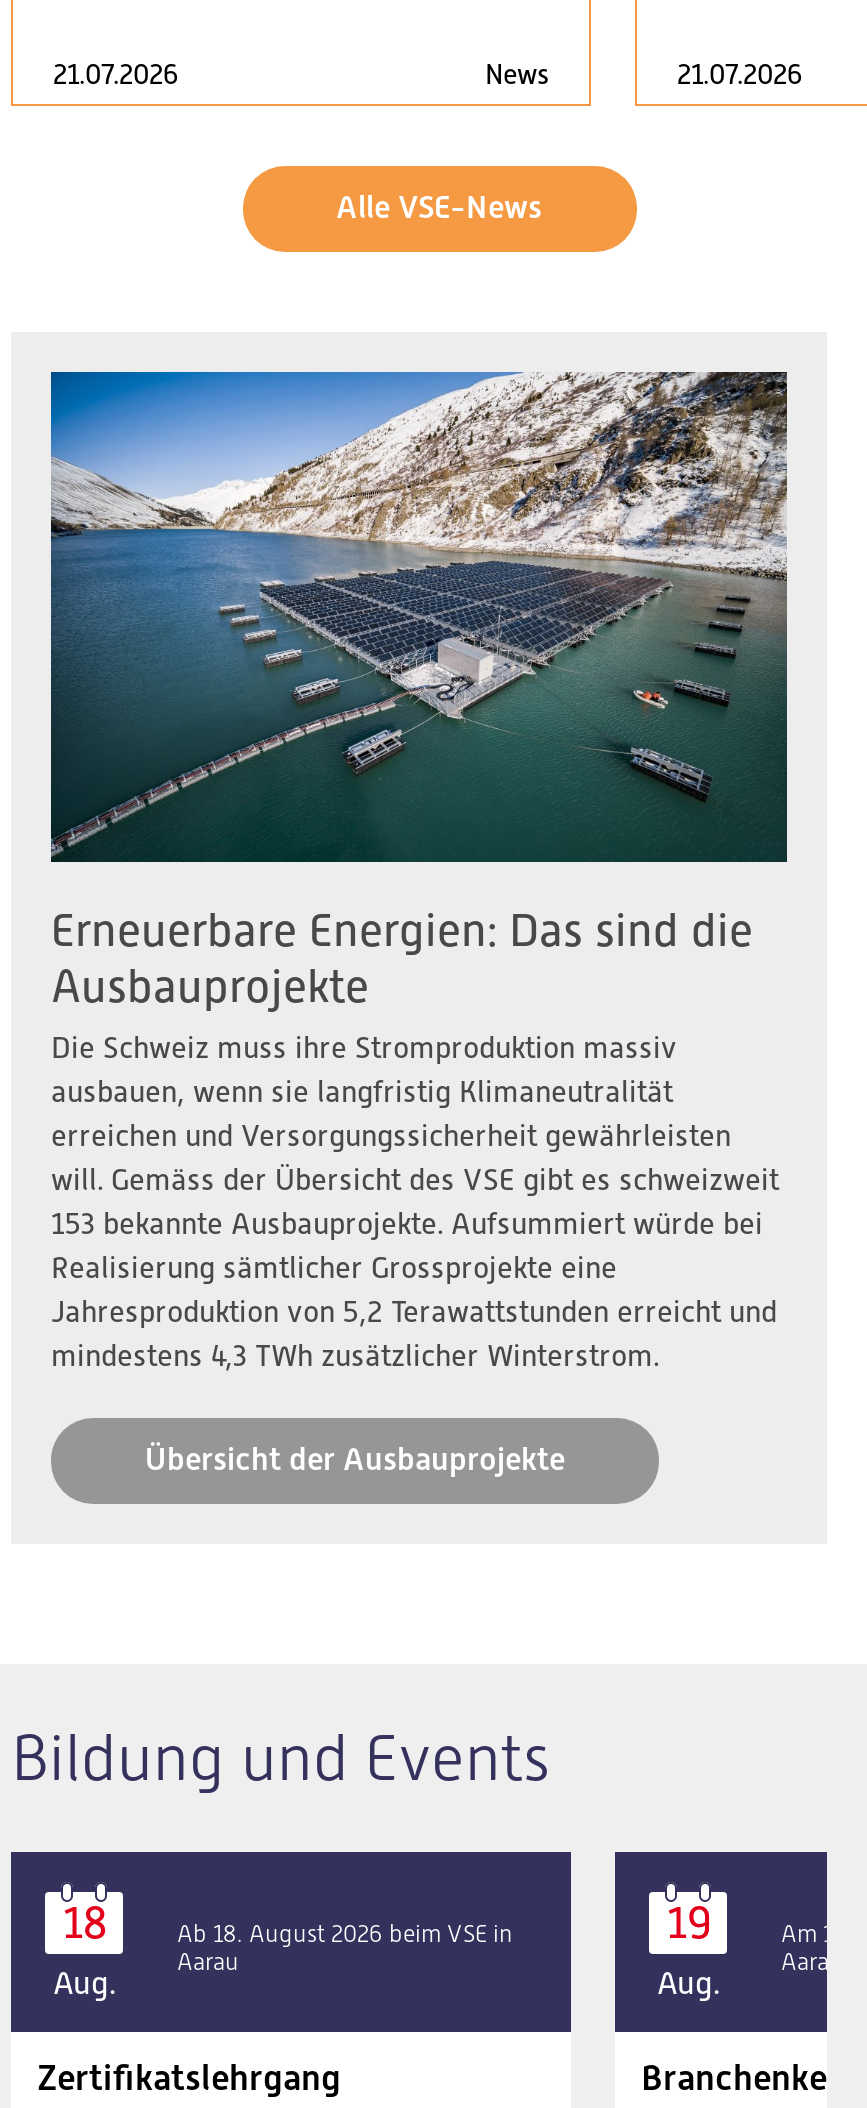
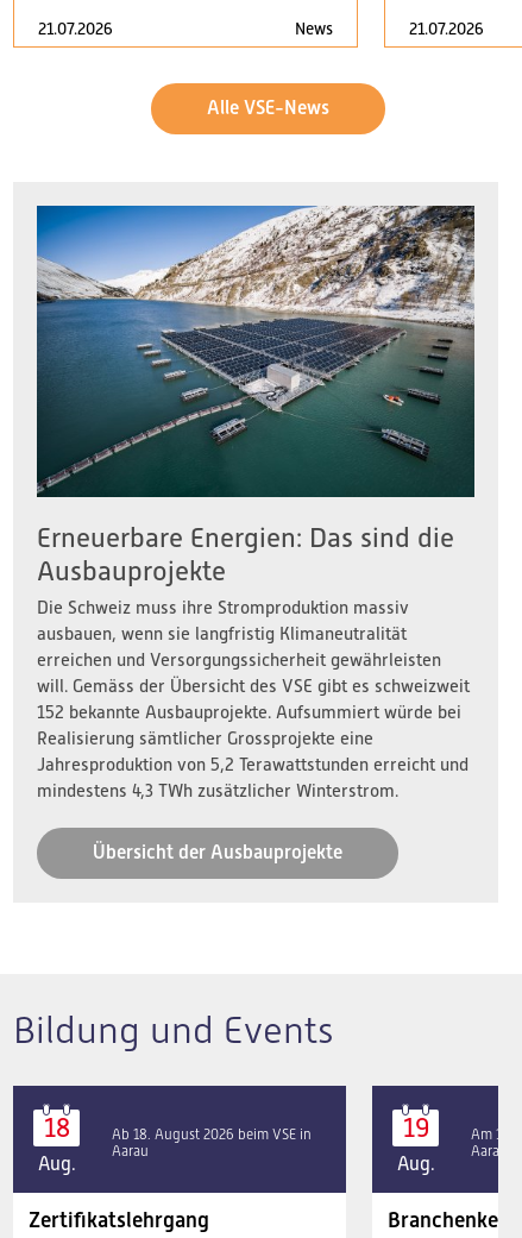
- 153 bekannte Ausbauprojekte. Aufsummiert würde bei
+ 152 bekannte Ausbauprojekte. Aufsummiert würde bei
